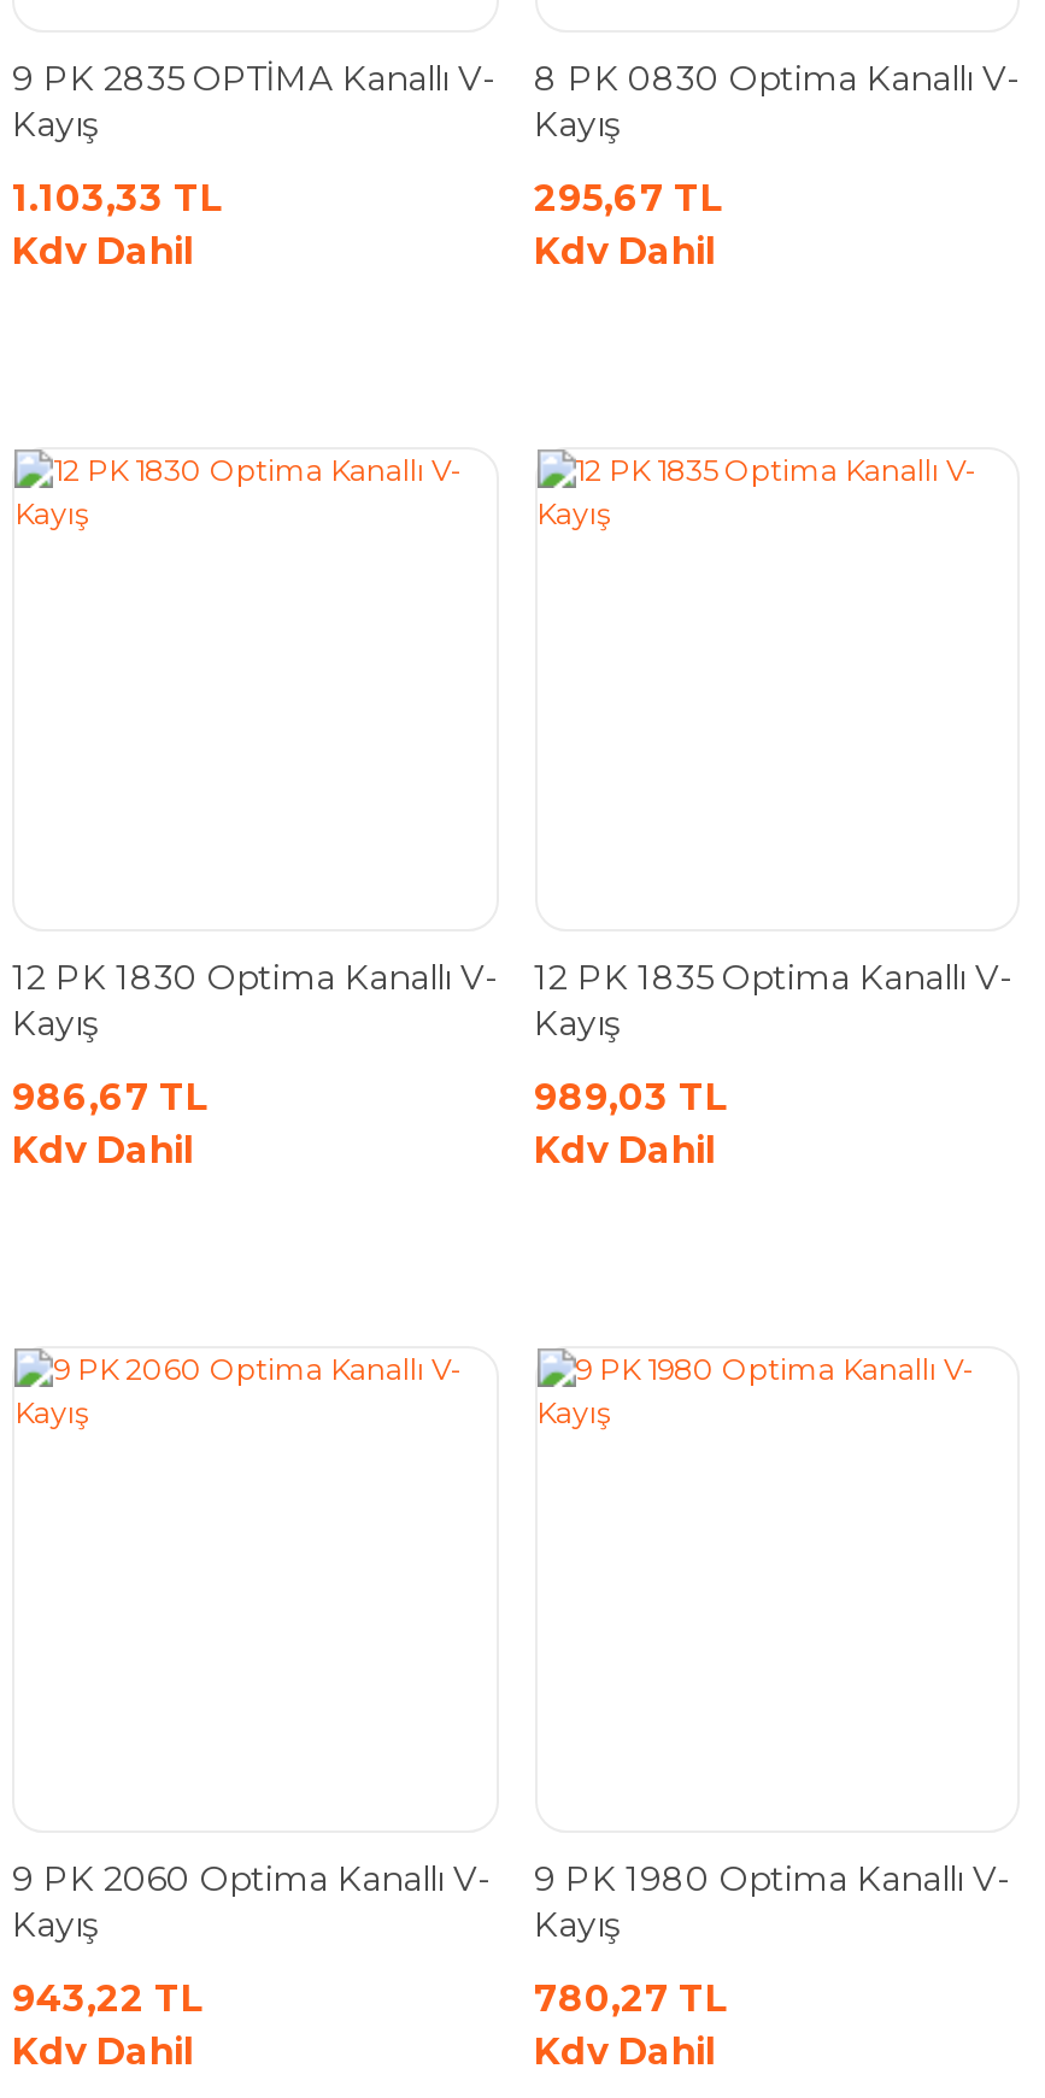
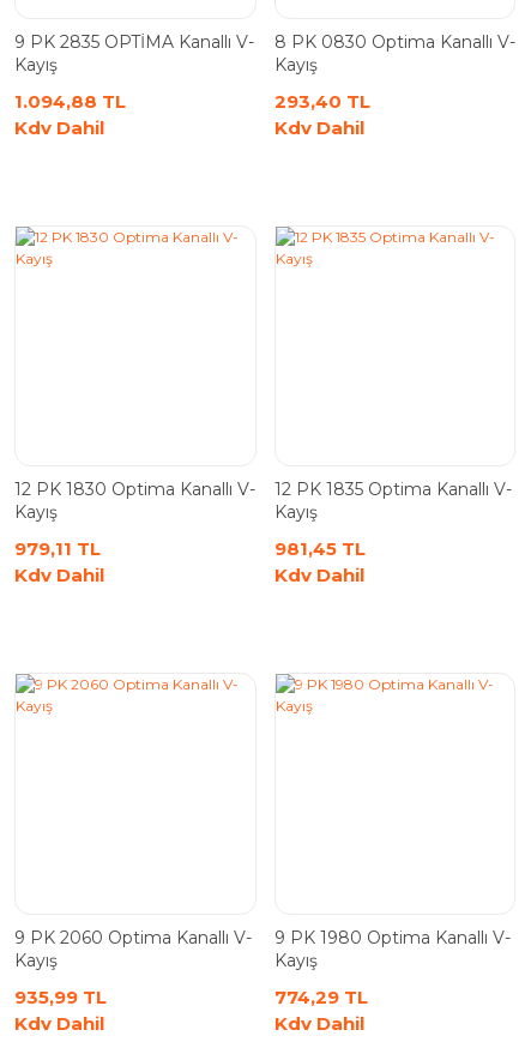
- 1.103,33 TL
+ 1.094,88 TL

- 295,67 TL
+ 293,40 TL

- 986,67 TL
+ 979,11 TL

- 989,03 TL
+ 981,45 TL

- 943,22 TL
+ 935,99 TL

- 780,27 TL
+ 774,29 TL
